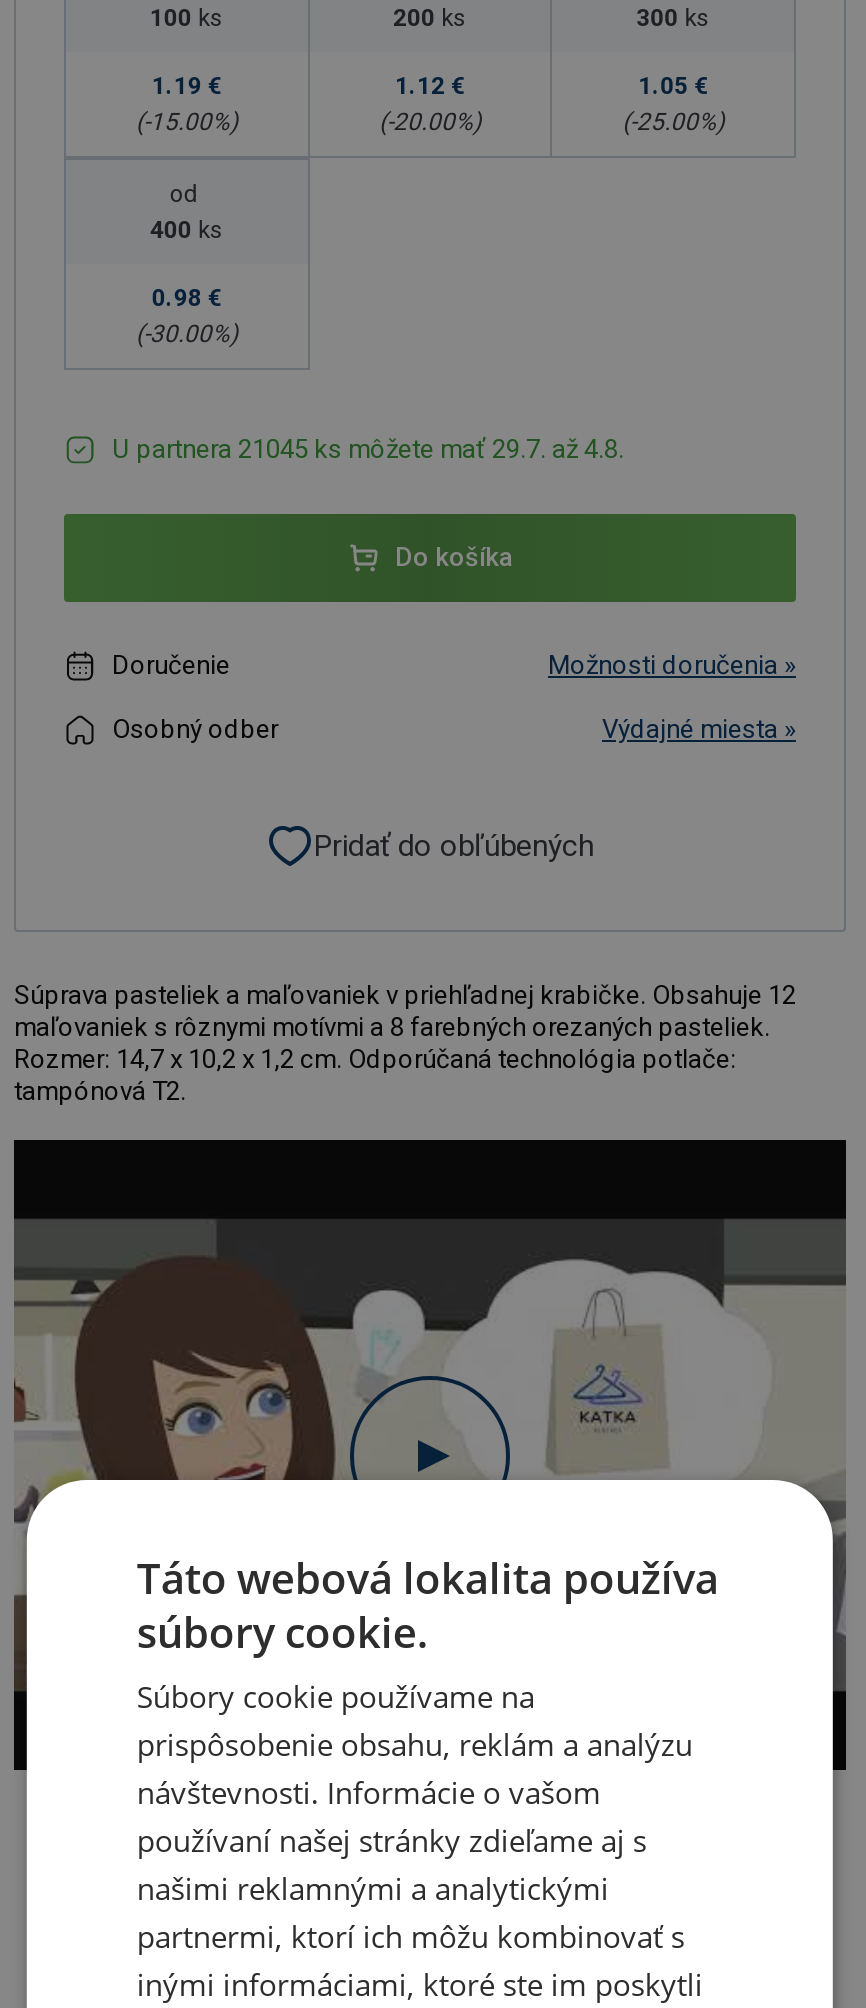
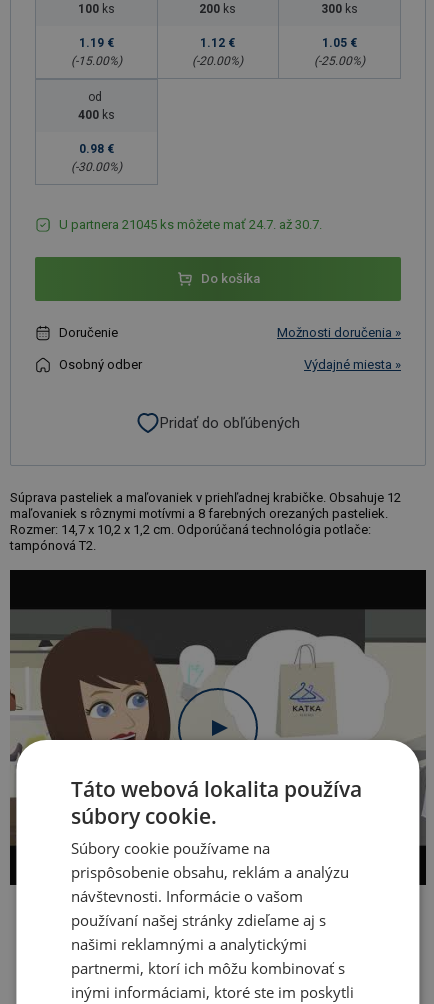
- U partnera 21045 ks môžete mať 29.7. až 4.8.
+ U partnera 21045 ks môžete mať 24.7. až 30.7.
